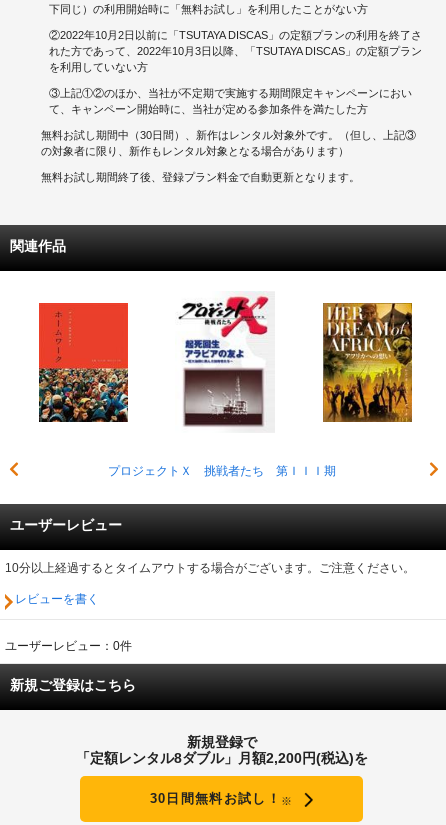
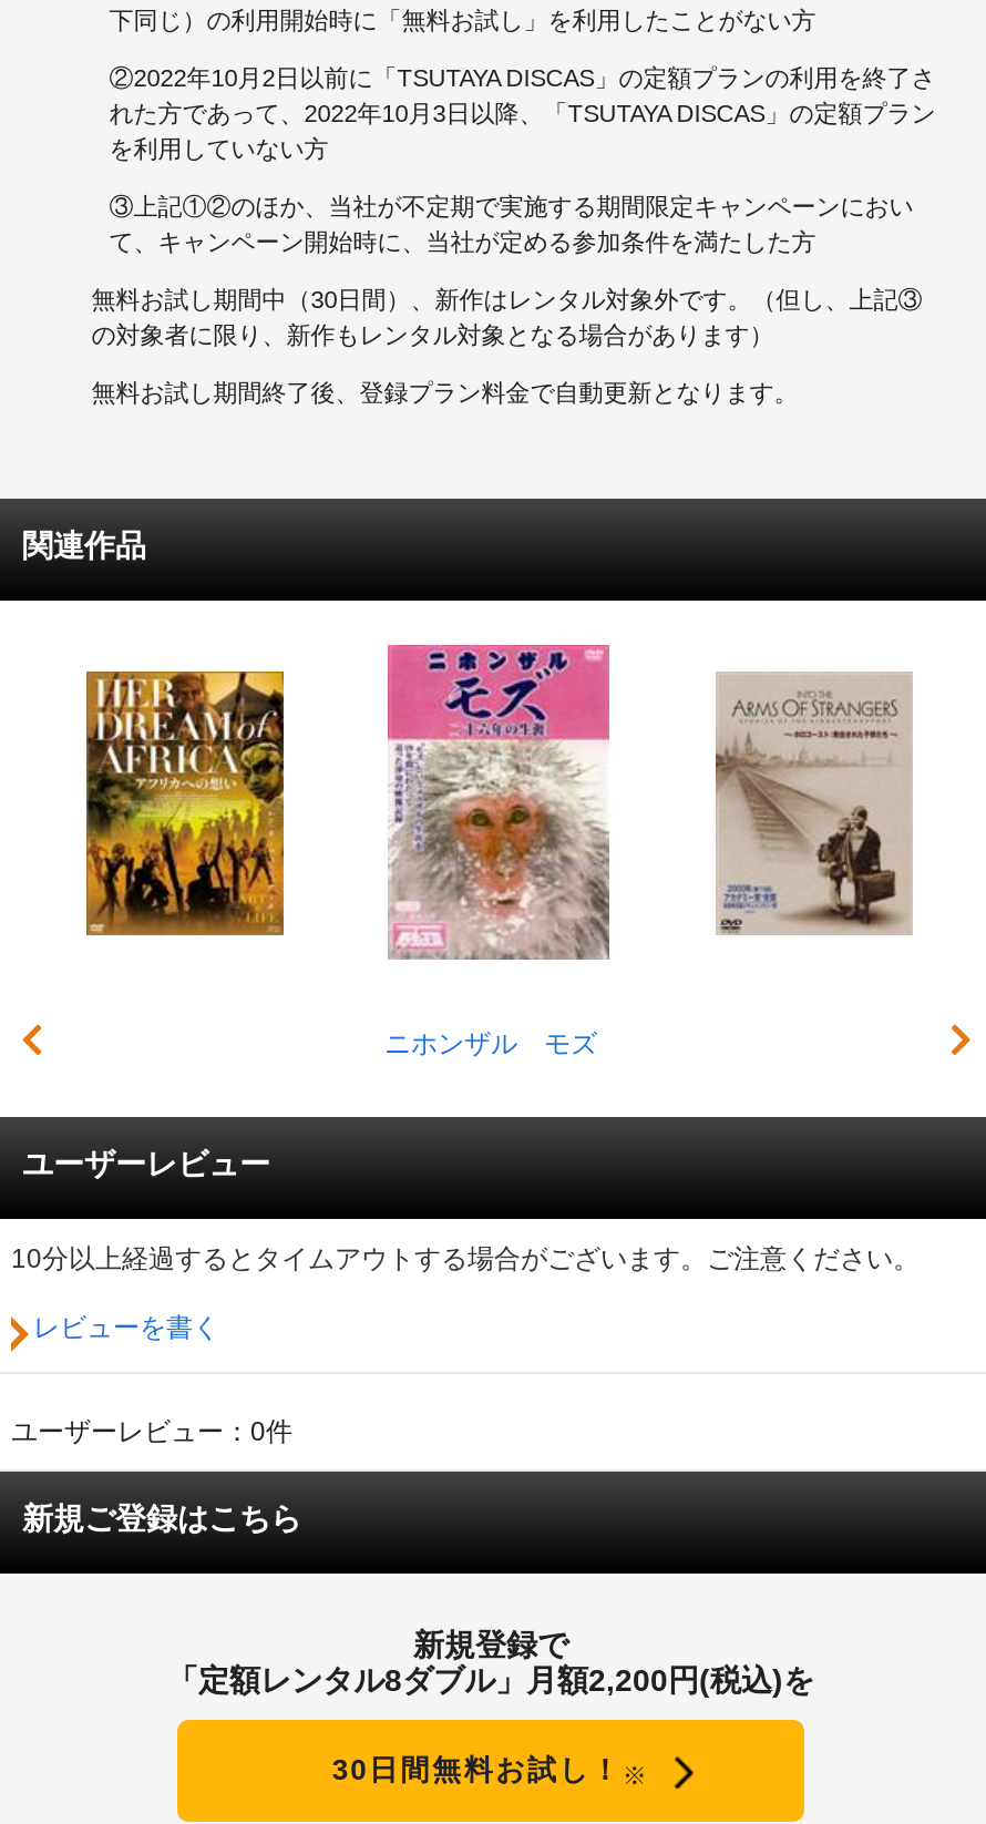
- [image]
- プロジェクトＸ 挑戦者たち 第ＩＩＩ期
+ [image]
+ ニホンザル モズ

- [image]
+ [image]

- [image]
+ [image]
